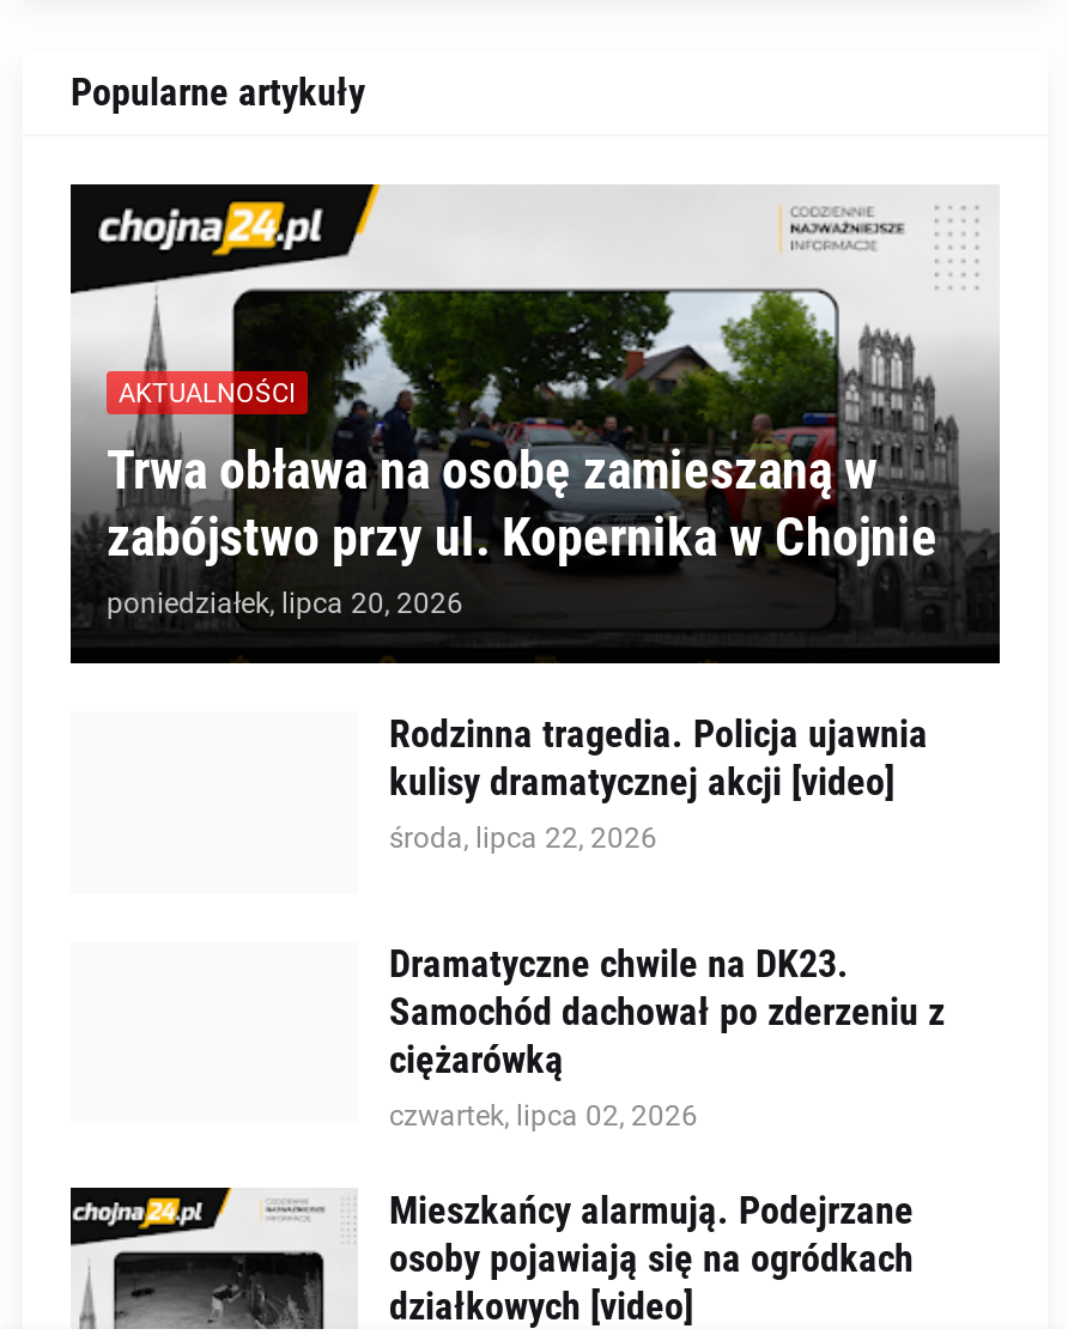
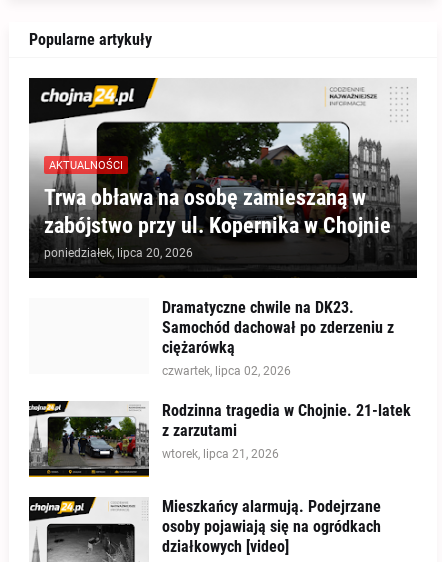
- Rodzinna tragedia. Policja ujawnia
- kulisy dramatycznej akcji [video]
- środa, lipca 22, 2026

moved up: Dramatyczne chwile na DK23. | Samochód dachował po zderzeniu z | ciężarówką | czwartek, lipca 02, 2026

+ [image]
+ Rodzinna tragedia w Chojnie. 21-latek
+ z zarzutami
+ wtorek, lipca 21, 2026
